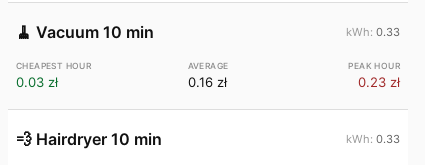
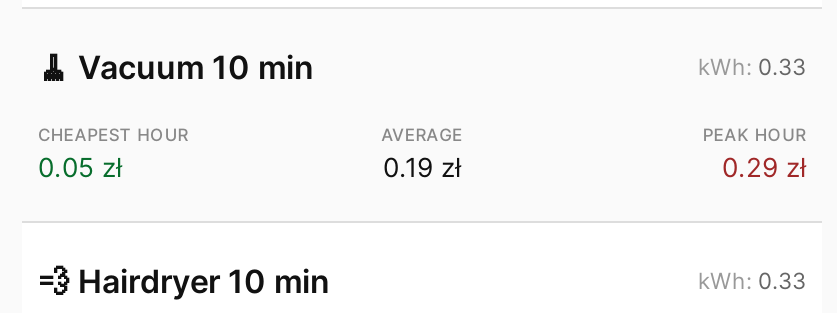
- 0.03 zł
+ 0.05 zł

- 0.16 zł
+ 0.19 zł

- 0.23 zł
+ 0.29 zł
